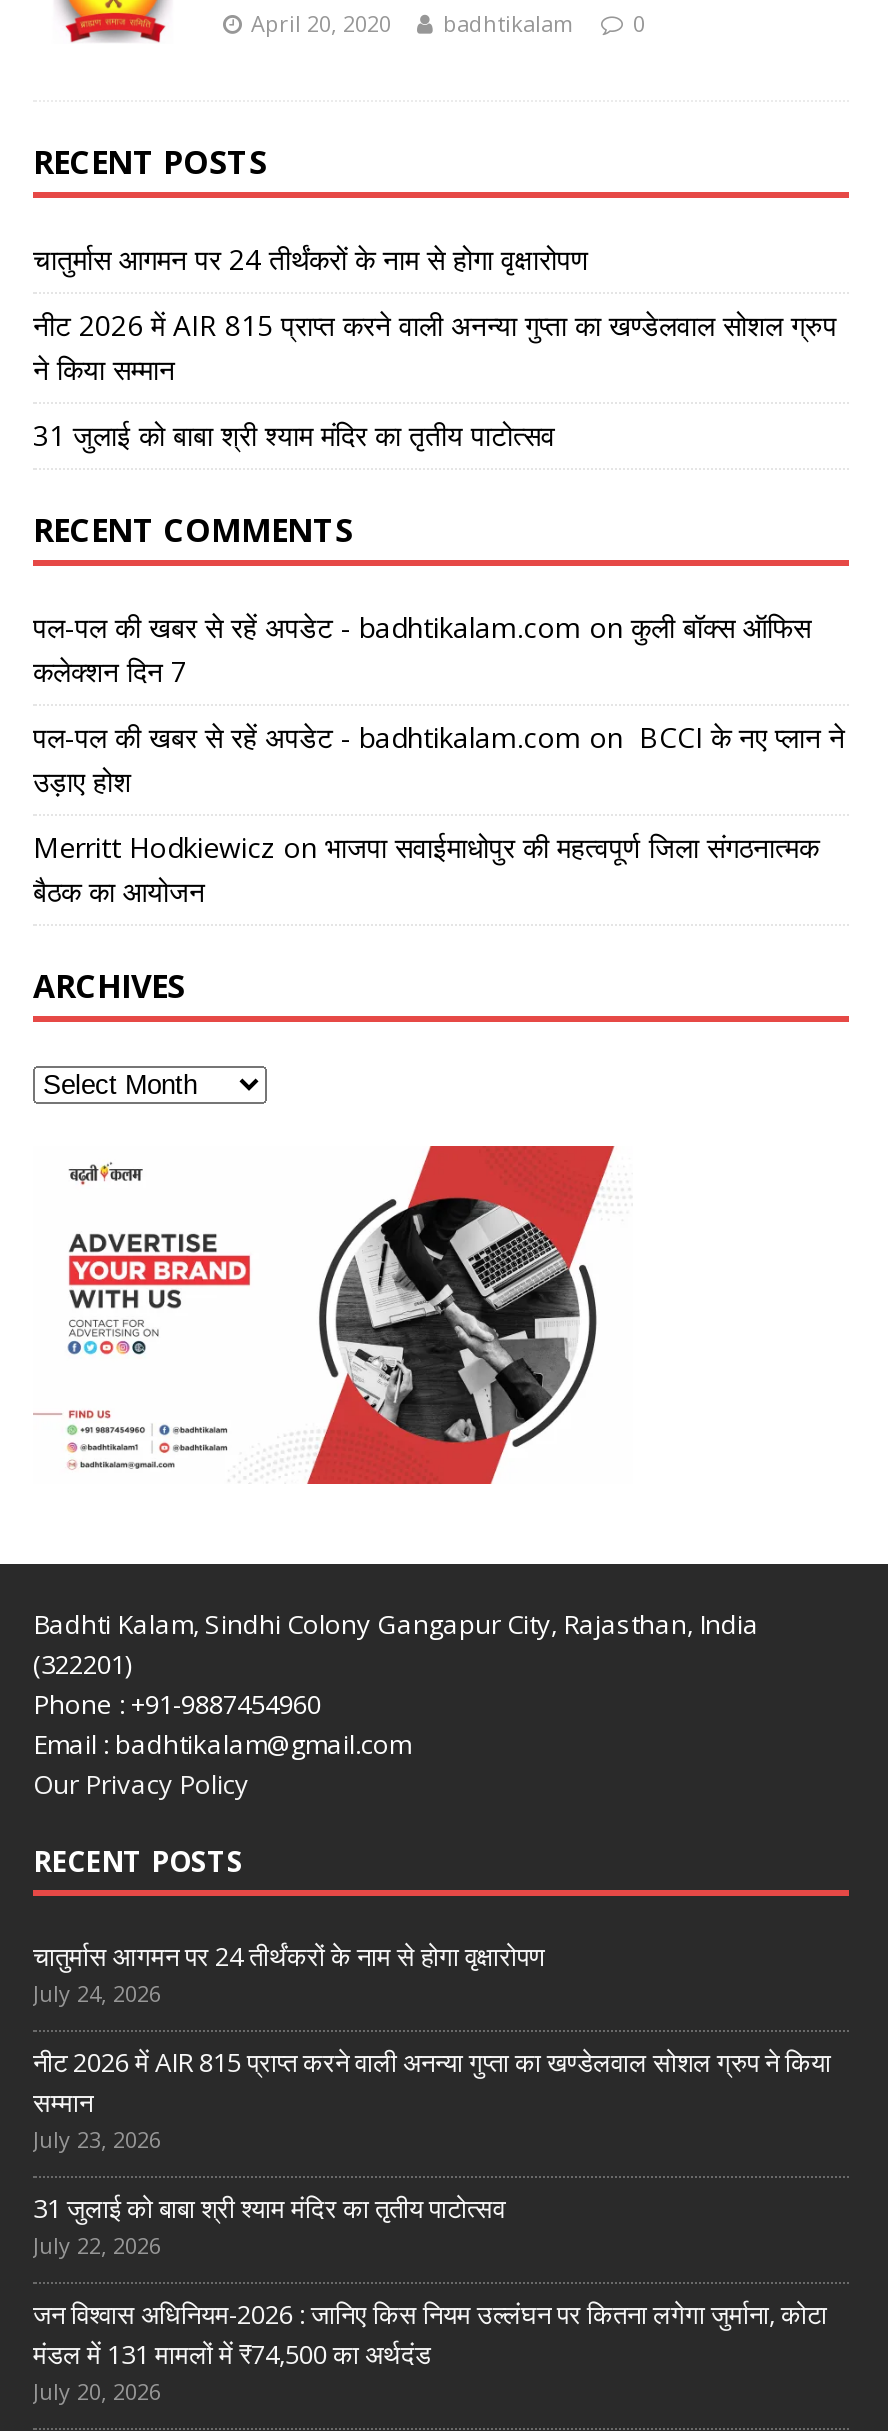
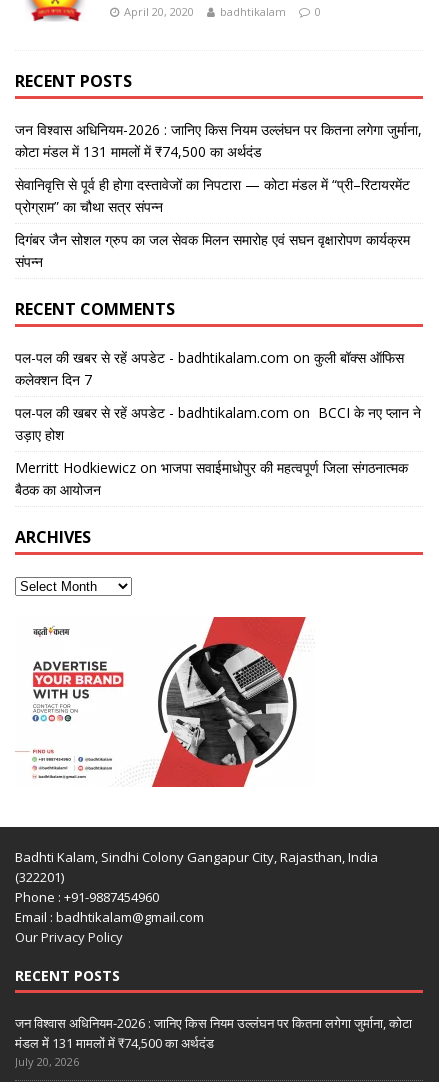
- चातुर्मास आगमन पर 24 तीर्थंकरों के नाम से होगा वृक्षारोपण
+ जन विश्वास अधिनियम-2026 : जानिए किस नियम उल्लंघन पर कितना लगेगा जुर्माना,
+ कोटा मंडल में 131 मामलों में ₹74,500 का अर्थदंड

- नीट 2026 में AIR 815 प्राप्त करने वाली अनन्या गुप्ता का खण्डेलवाल सोशल ग्रुप
- ने किया सम्मान
+ सेवानिवृत्ति से पूर्व ही होगा दस्तावेजों का निपटारा — कोटा मंडल में “प्री–रिटायरमेंट
+ प्रोग्राम” का चौथा सत्र संपन्न

- 31 जुलाई को बाबा श्री श्याम मंदिर का तृतीय पाटोत्सव
+ दिगंबर जैन सोशल ग्रुप का जल सेवक मिलन समारोह एवं सघन वृक्षारोपण कार्यक्रम
+ संपन्न

moved down: [image] | RECENT COMMENTS | पल-पल की खबर से रहें अपडेट - badhtikalam.com on कुली बॉक्स ऑफिस | ... | Our Privacy Policy | RECENT POSTS

- चातुर्मास आगमन पर 24 तीर्थंकरों के नाम से होगा वृक्षारोपण
- July 24, 2026
- नीट 2026 में AIR 815 प्राप्त करने वाली अनन्या गुप्ता का खण्डेलवाल सोशल ग्रुप ने किया
- सम्मान
- July 23, 2026
- 31 जुलाई को बाबा श्री श्याम मंदिर का तृतीय पाटोत्सव
- July 22, 2026
